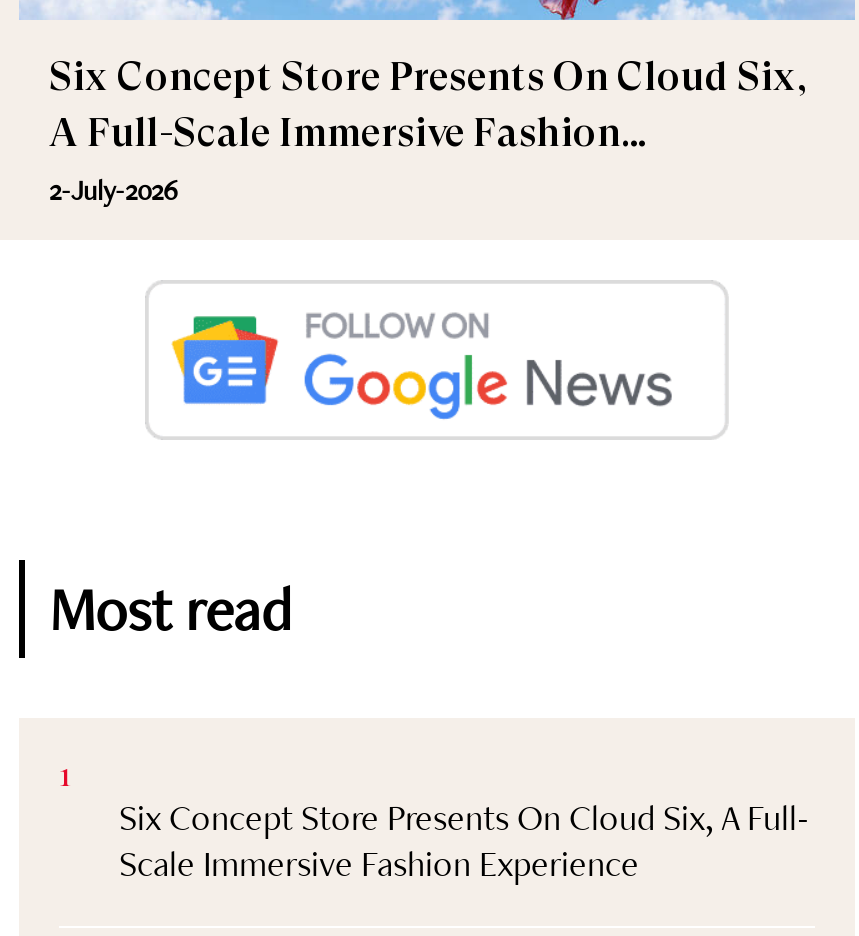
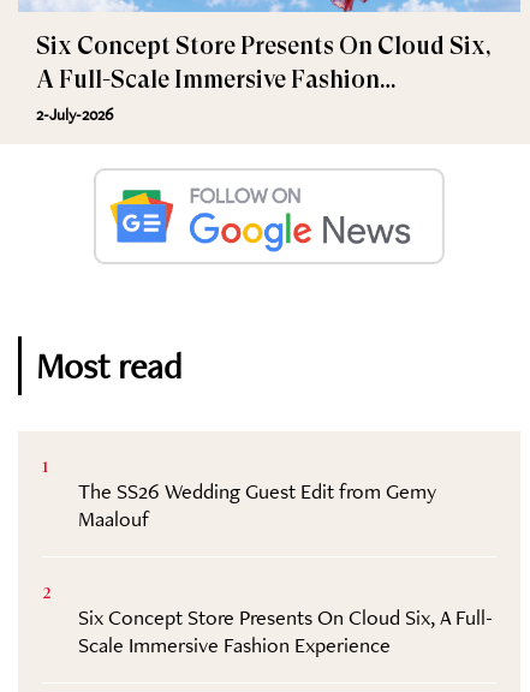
+ The SS26 Wedding Guest Edit from Gemy
+ Maalouf
+ 2
